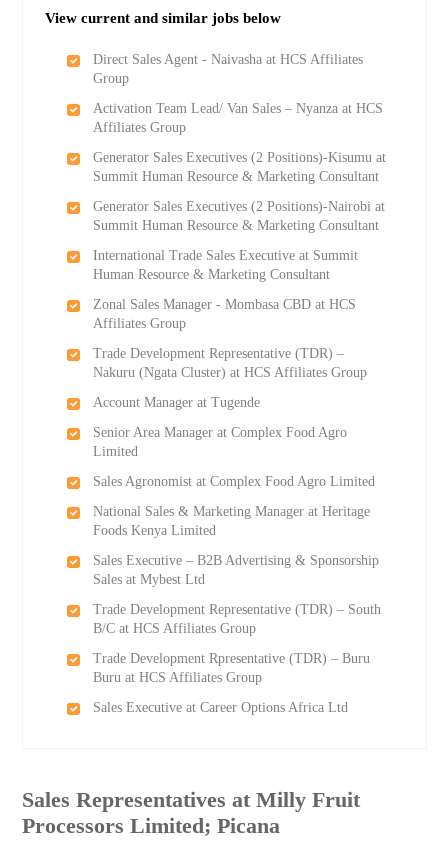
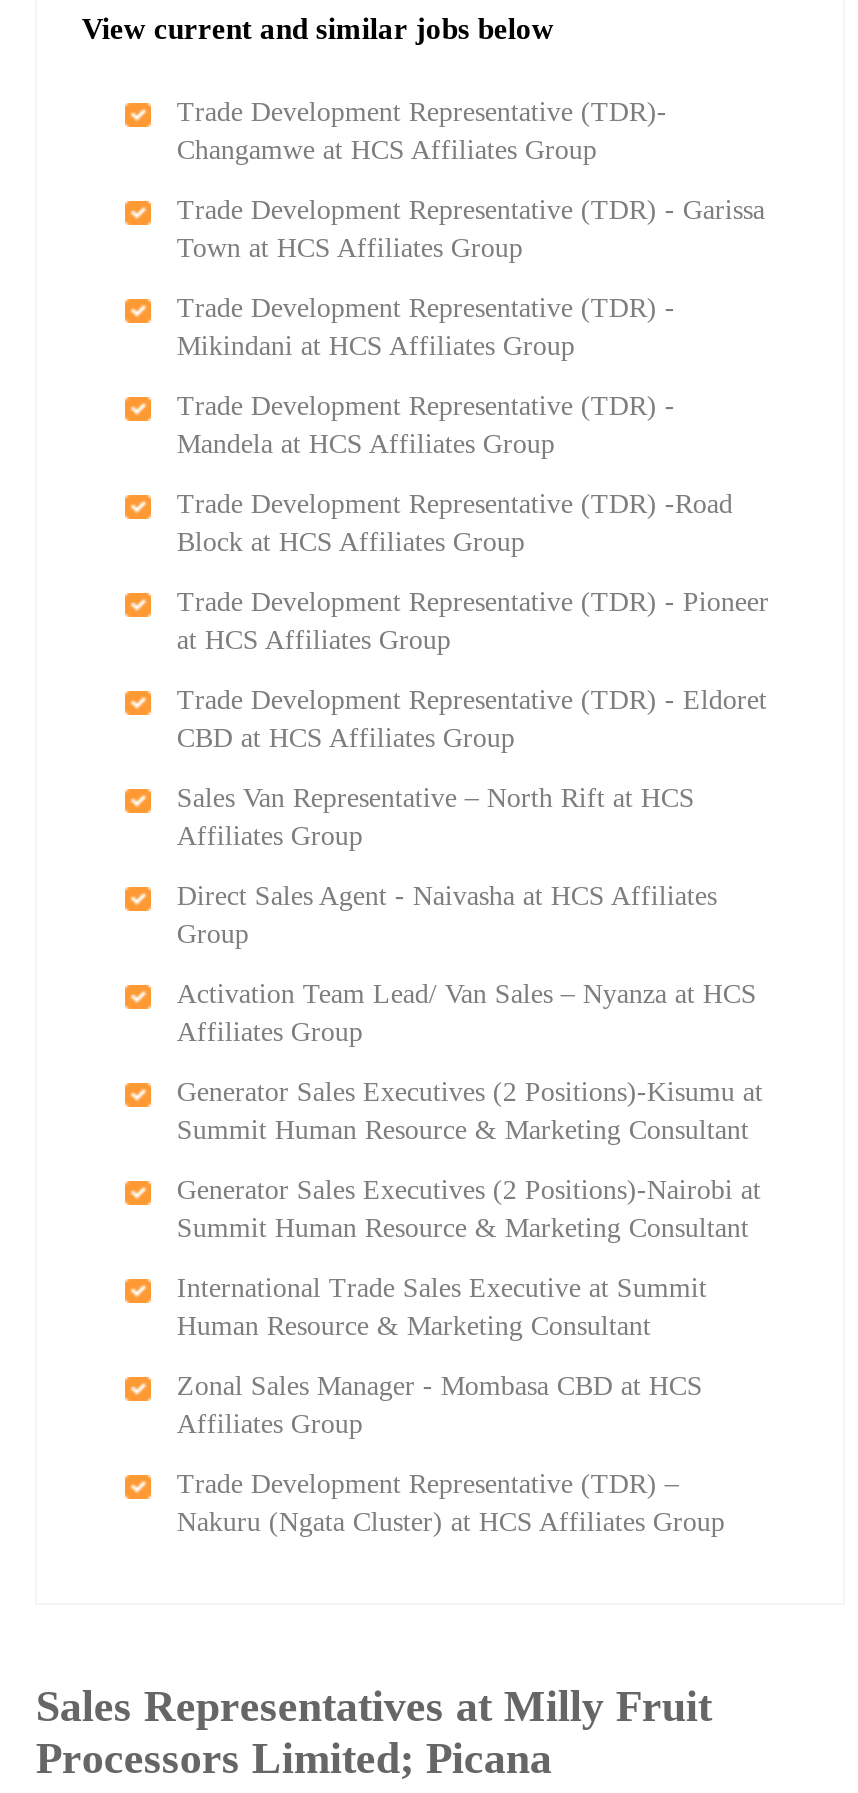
+ Trade Development Representative (TDR)-
+ Changamwe at HCS Affiliates Group
+ Trade Development Representative (TDR) - Garissa
+ Town at HCS Affiliates Group
+ Trade Development Representative (TDR) -
+ Mikindani at HCS Affiliates Group
+ Trade Development Representative (TDR) -
+ Mandela at HCS Affiliates Group
+ Trade Development Representative (TDR) -Road
+ Block at HCS Affiliates Group
+ Trade Development Representative (TDR) - Pioneer
+ at HCS Affiliates Group
+ Trade Development Representative (TDR) - Eldoret
+ CBD at HCS Affiliates Group
+ Sales Van Representative – North Rift at HCS
+ Affiliates Group

moved down: Direct Sales Agent - Naivasha at HCS Affiliates | Group | Activation Team Lead/ Van Sales – Nyanza at HCS | ... | Trade Development Representative (TDR) – | Nakuru (Ngata Cluster) at HCS Affiliates Group

- Account Manager at Tugende
- Senior Area Manager at Complex Food Agro
- Limited
- Sales Agronomist at Complex Food Agro Limited
- National Sales & Marketing Manager at Heritage
- Foods Kenya Limited
- Sales Executive – B2B Advertising & Sponsorship
- Sales at Mybest Ltd
- Trade Development Representative (TDR) – South
- B/C at HCS Affiliates Group
- Trade Development Rpresentative (TDR) – Buru
- Buru at HCS Affiliates Group
- Sales Executive at Career Options Africa Ltd
